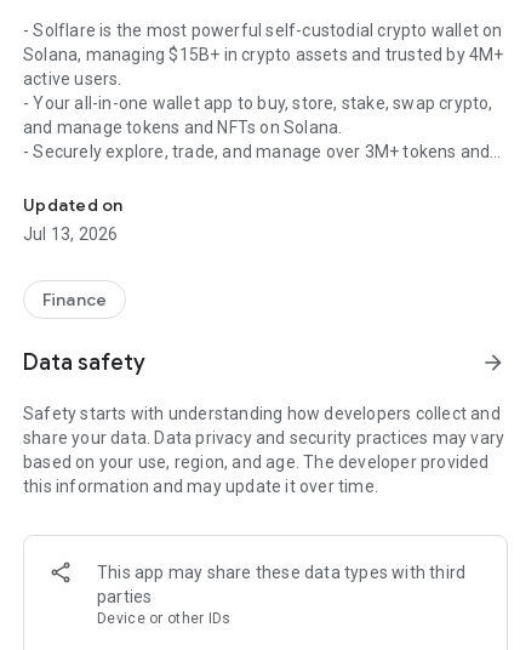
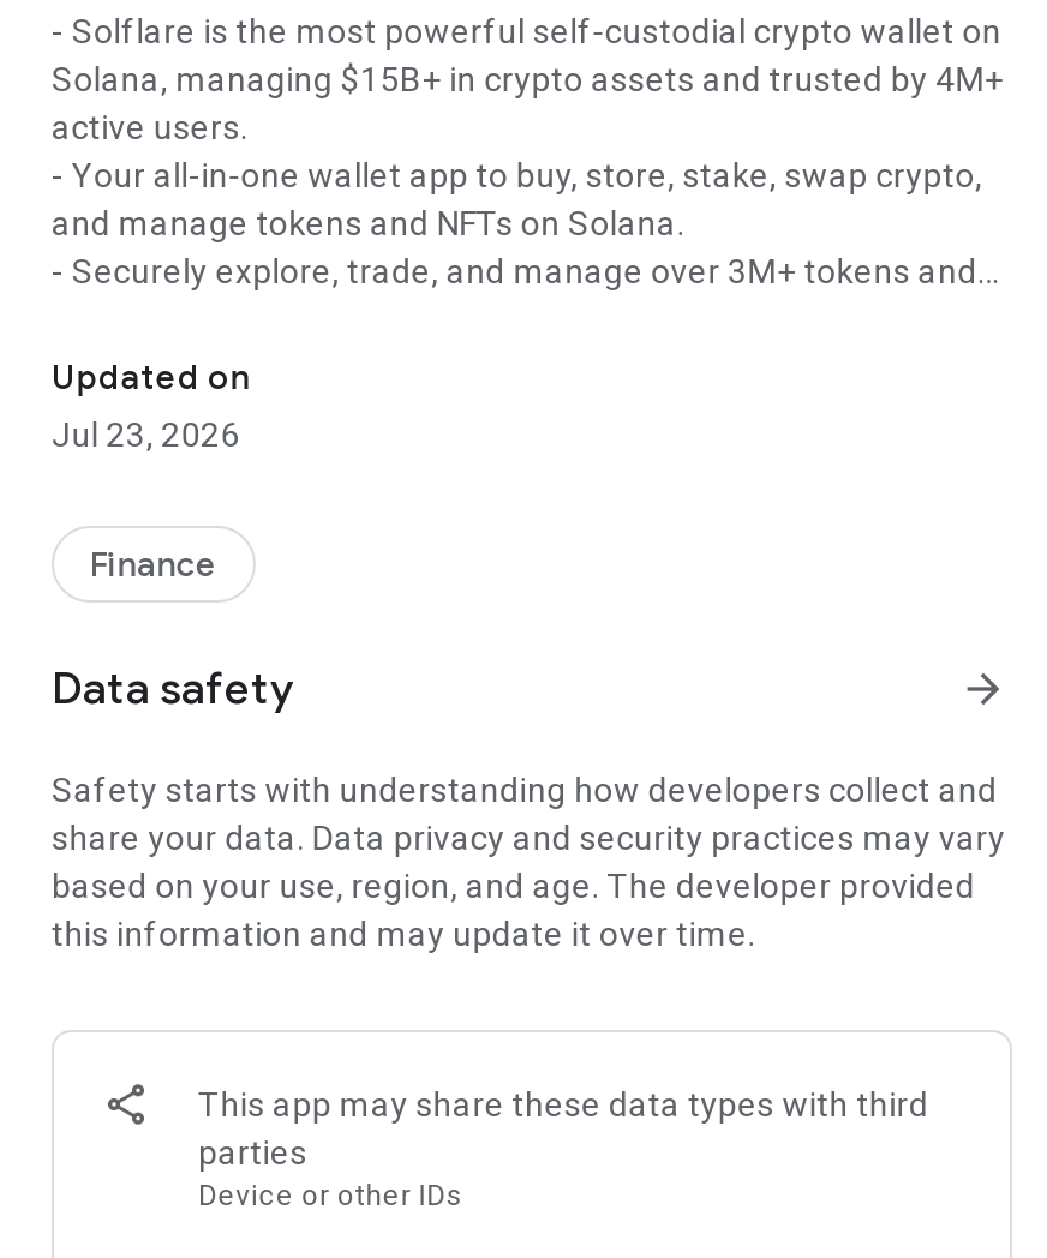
- Jul 13, 2026
+ Jul 23, 2026
